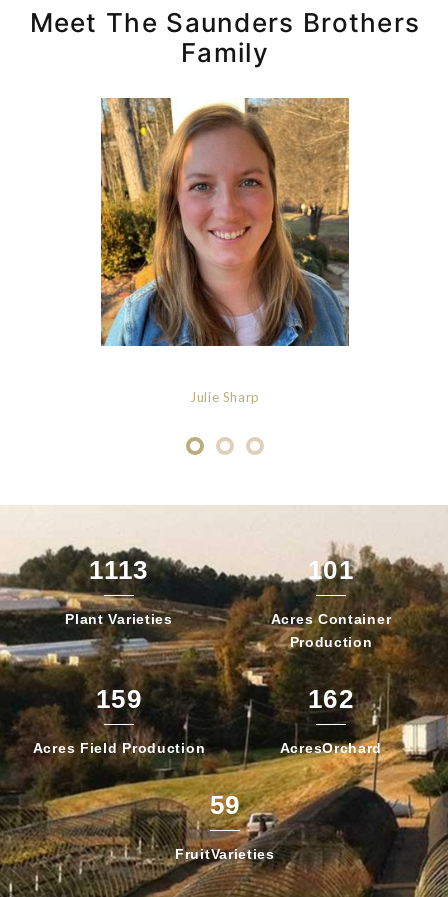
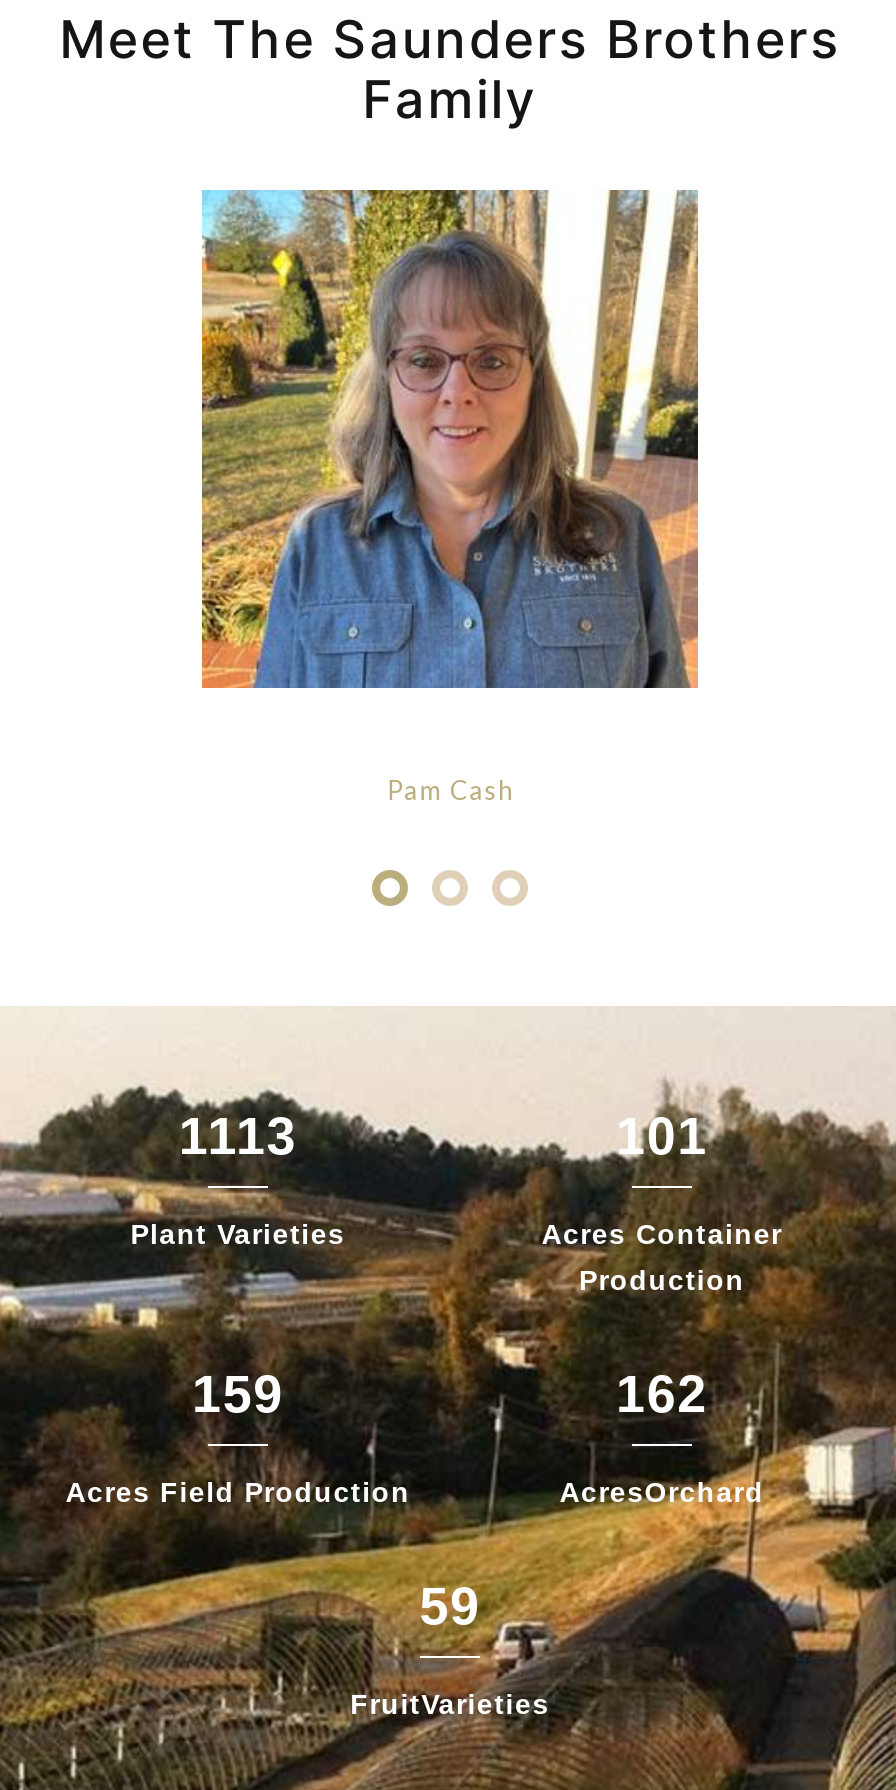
- [image]
+ [image]

- Julie Sharp
+ Pam Cash
